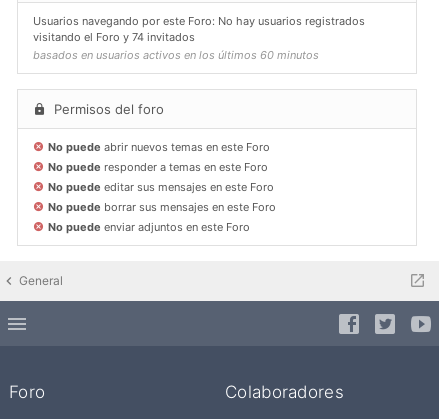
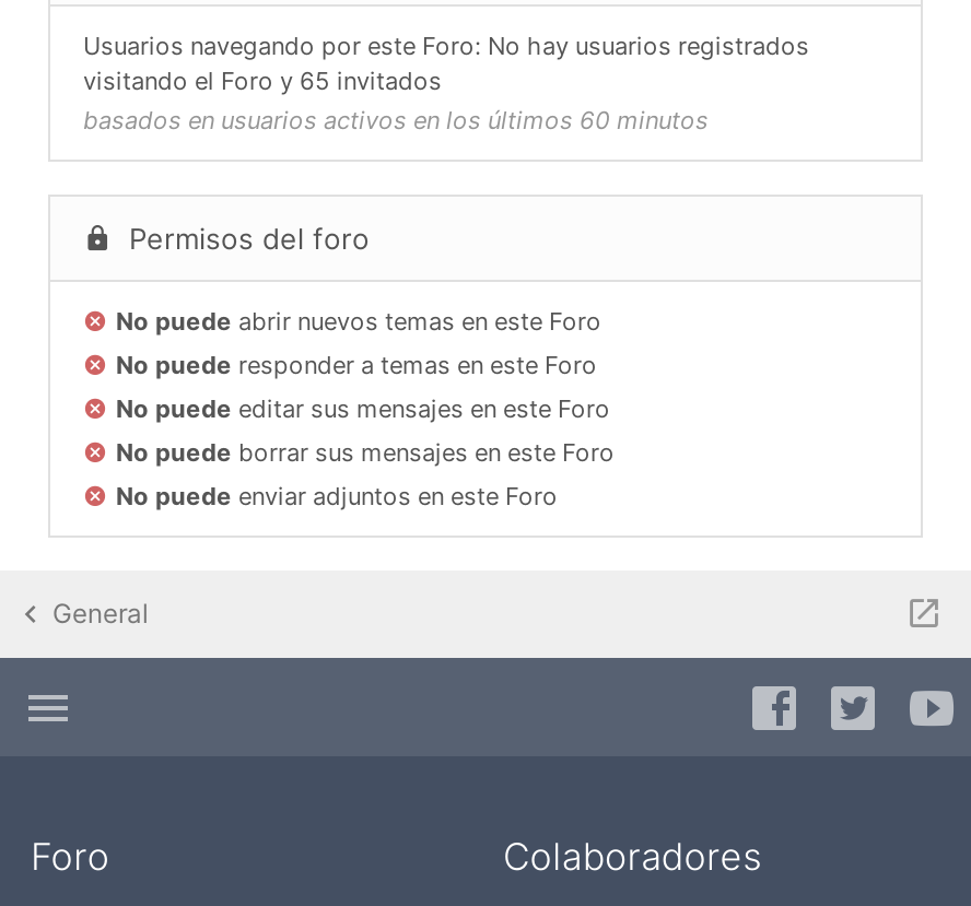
- visitando el Foro y 74 invitados
+ visitando el Foro y 65 invitados
